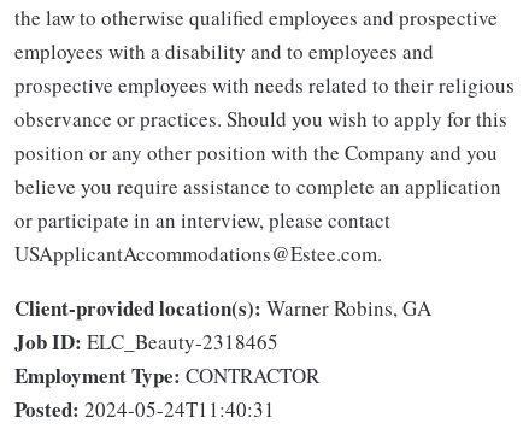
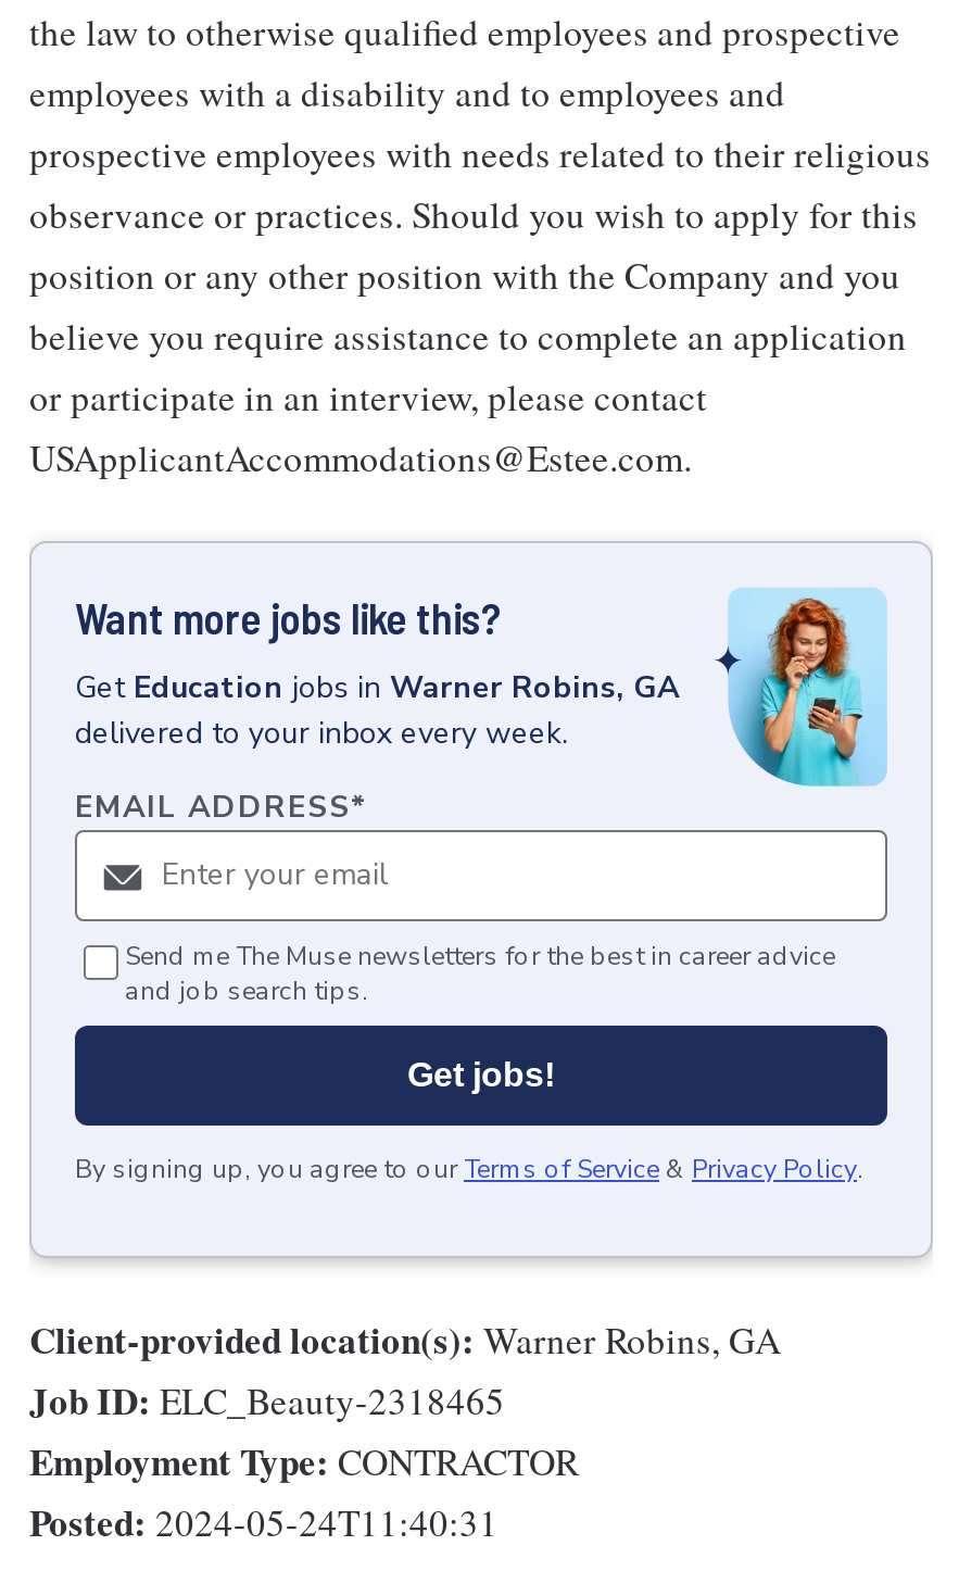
+ [image]
+ Want more jobs like this?
+ Get Education jobs in Warner Robins, GA
+ delivered to your inbox every week.
+ EMAIL ADDRESS*

+ Send me The Muse newsletters for the best in career advice
+ and job search tips.
+ Get jobs!
+ By signing up, you agree to our Terms of Service & Privacy Policy.
